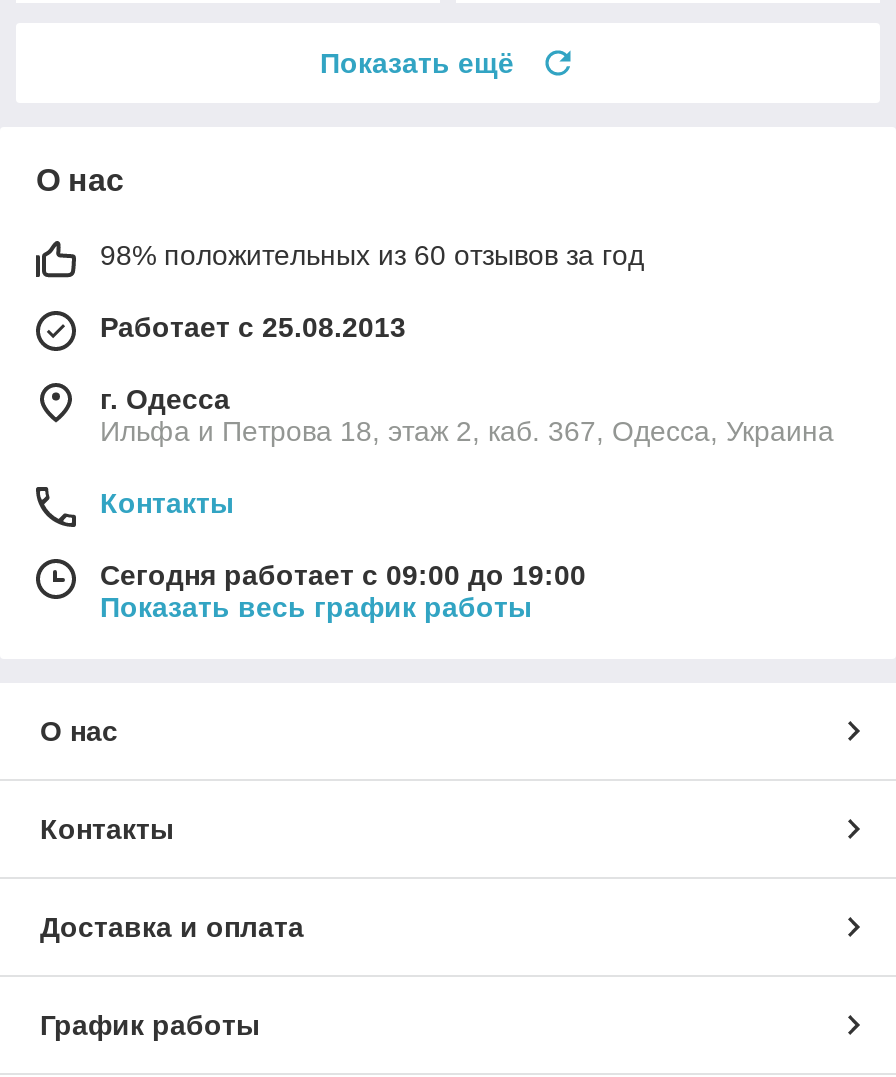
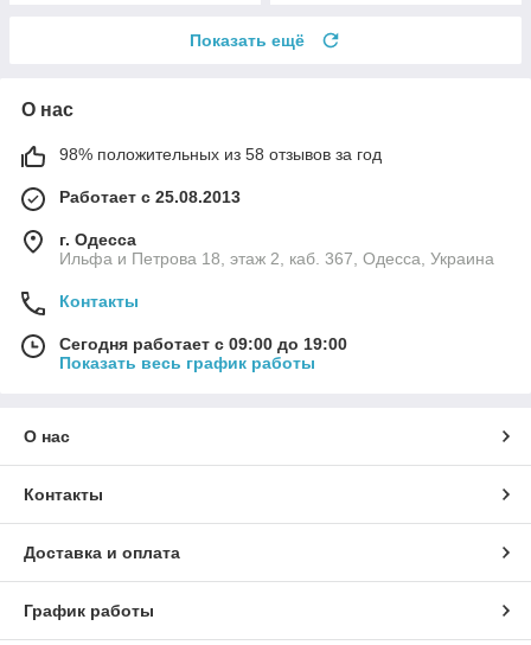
- 98% положительных из 60 отзывов за год
+ 98% положительных из 58 отзывов за год
